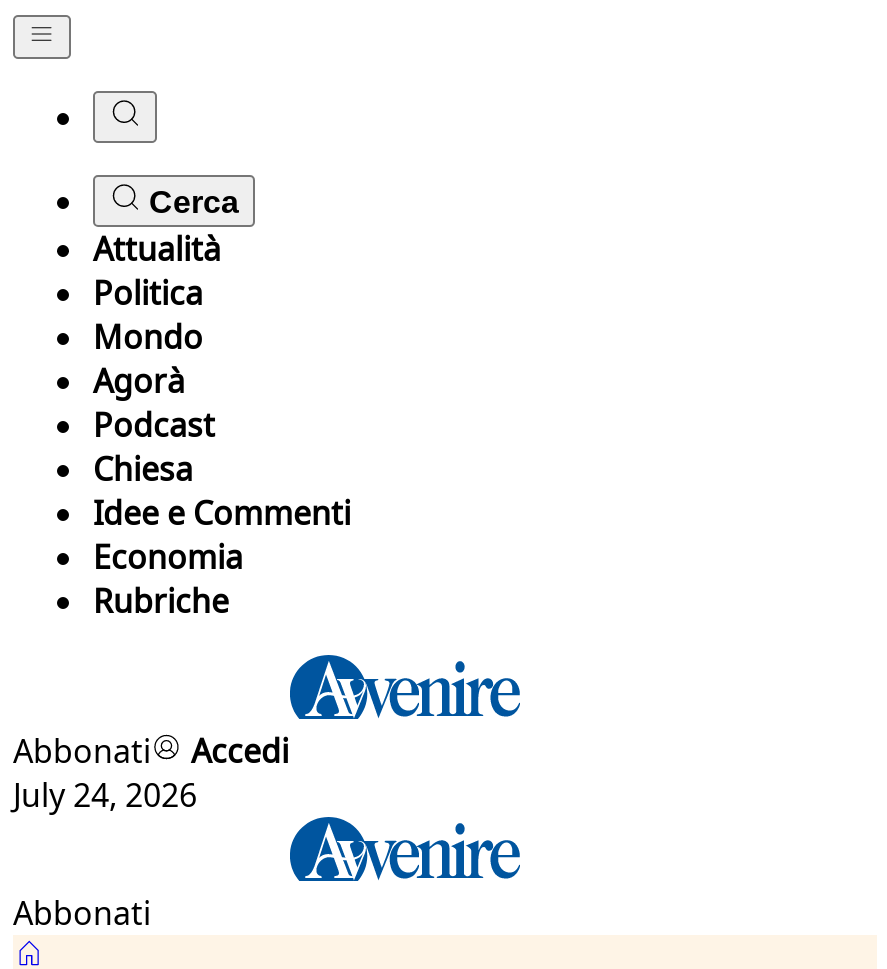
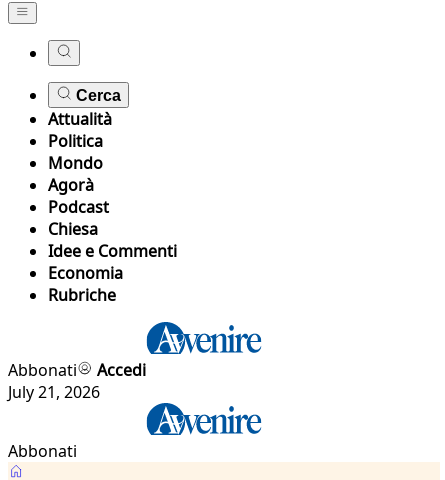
- July 24, 2026
+ July 21, 2026
